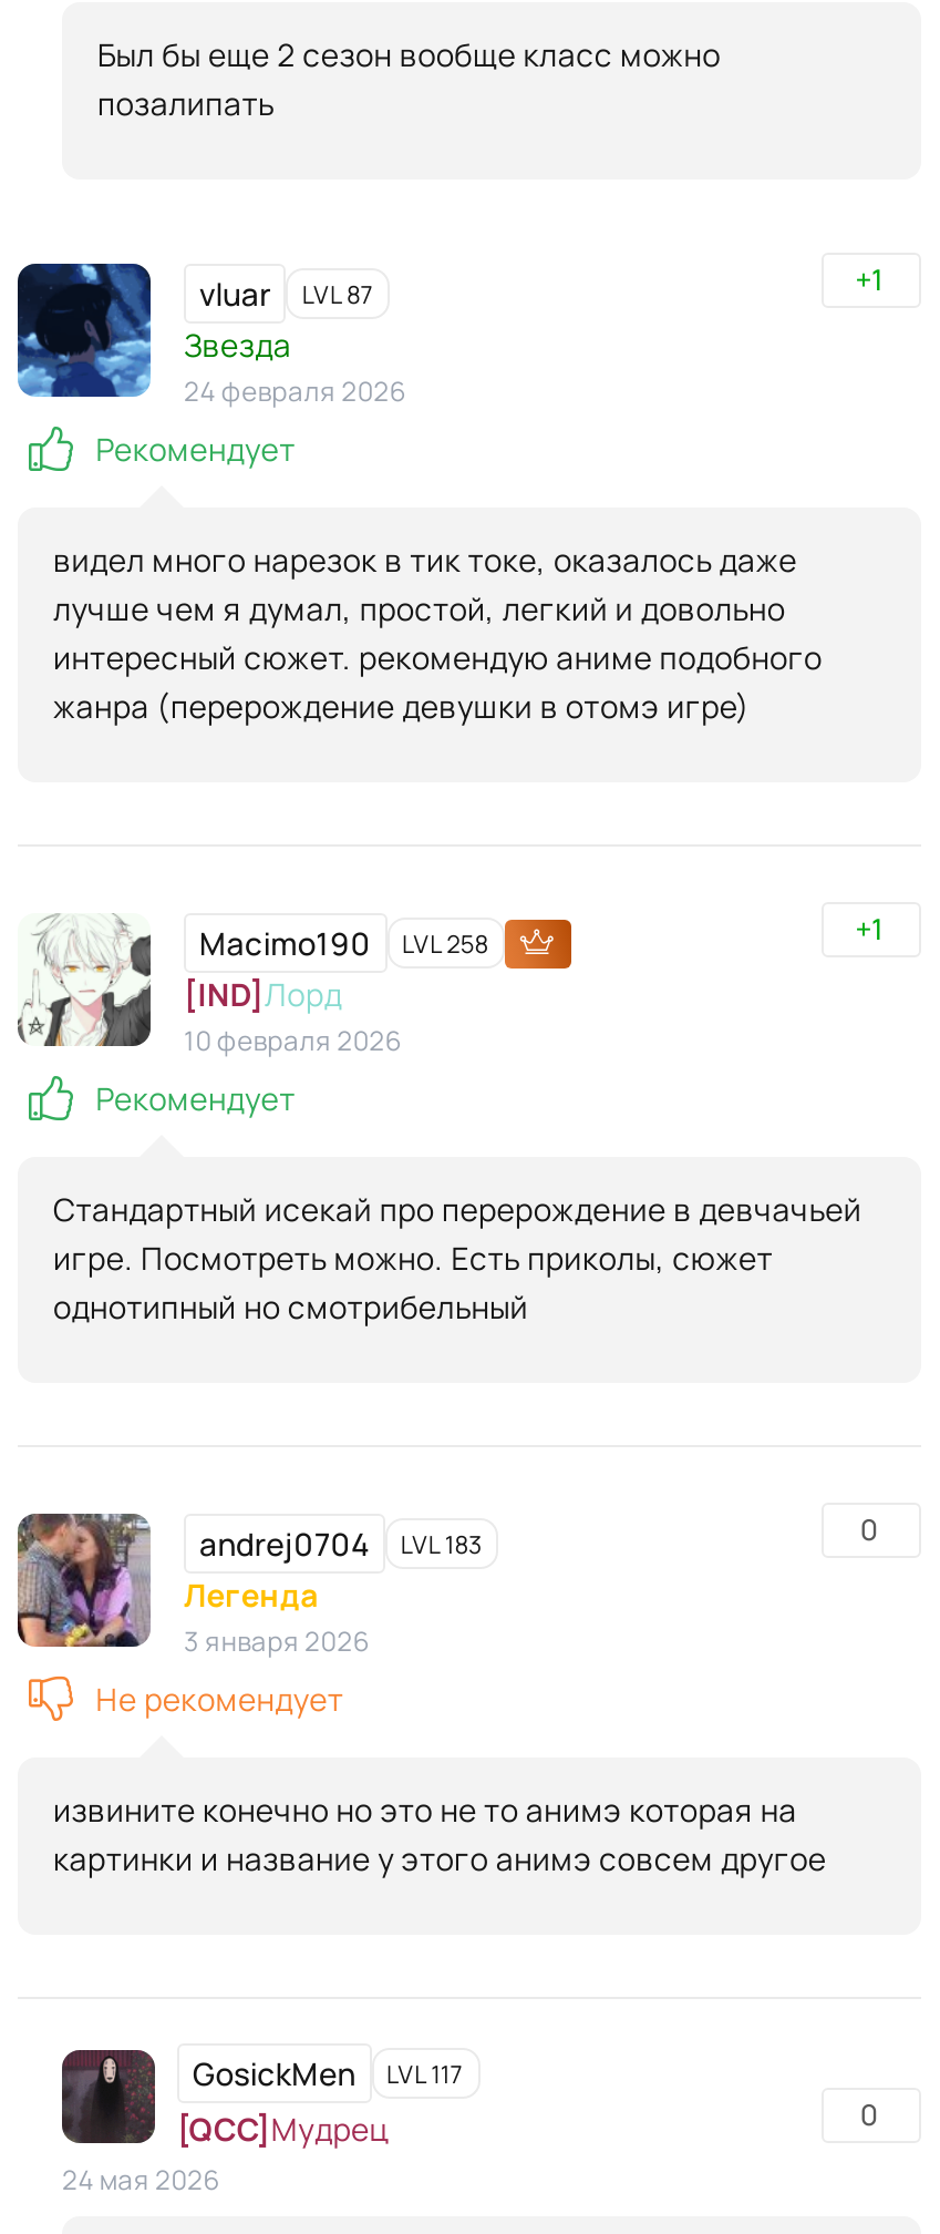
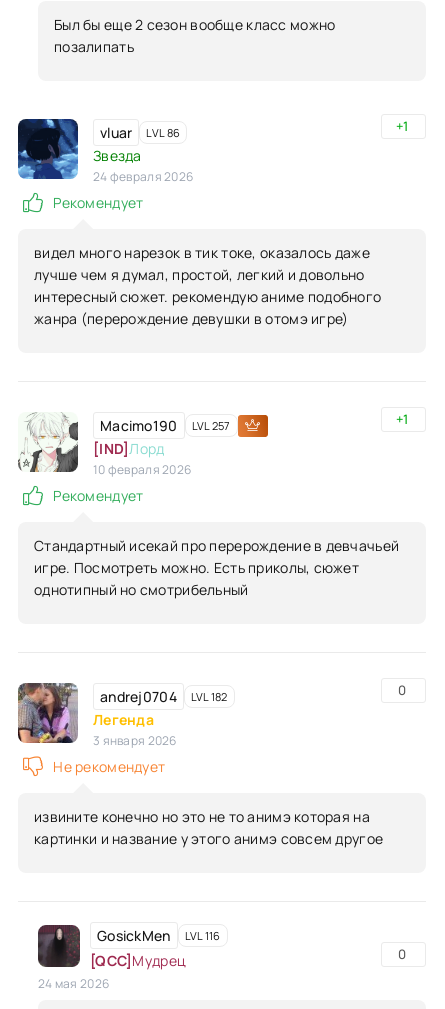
- vluar LVL 87
+ vluar LVL 86

- Macimo190 LVL 258
+ Macimo190 LVL 257

- andrej0704 LVL 183
+ andrej0704 LVL 182

- GosickMen LVL 117
+ GosickMen LVL 116
